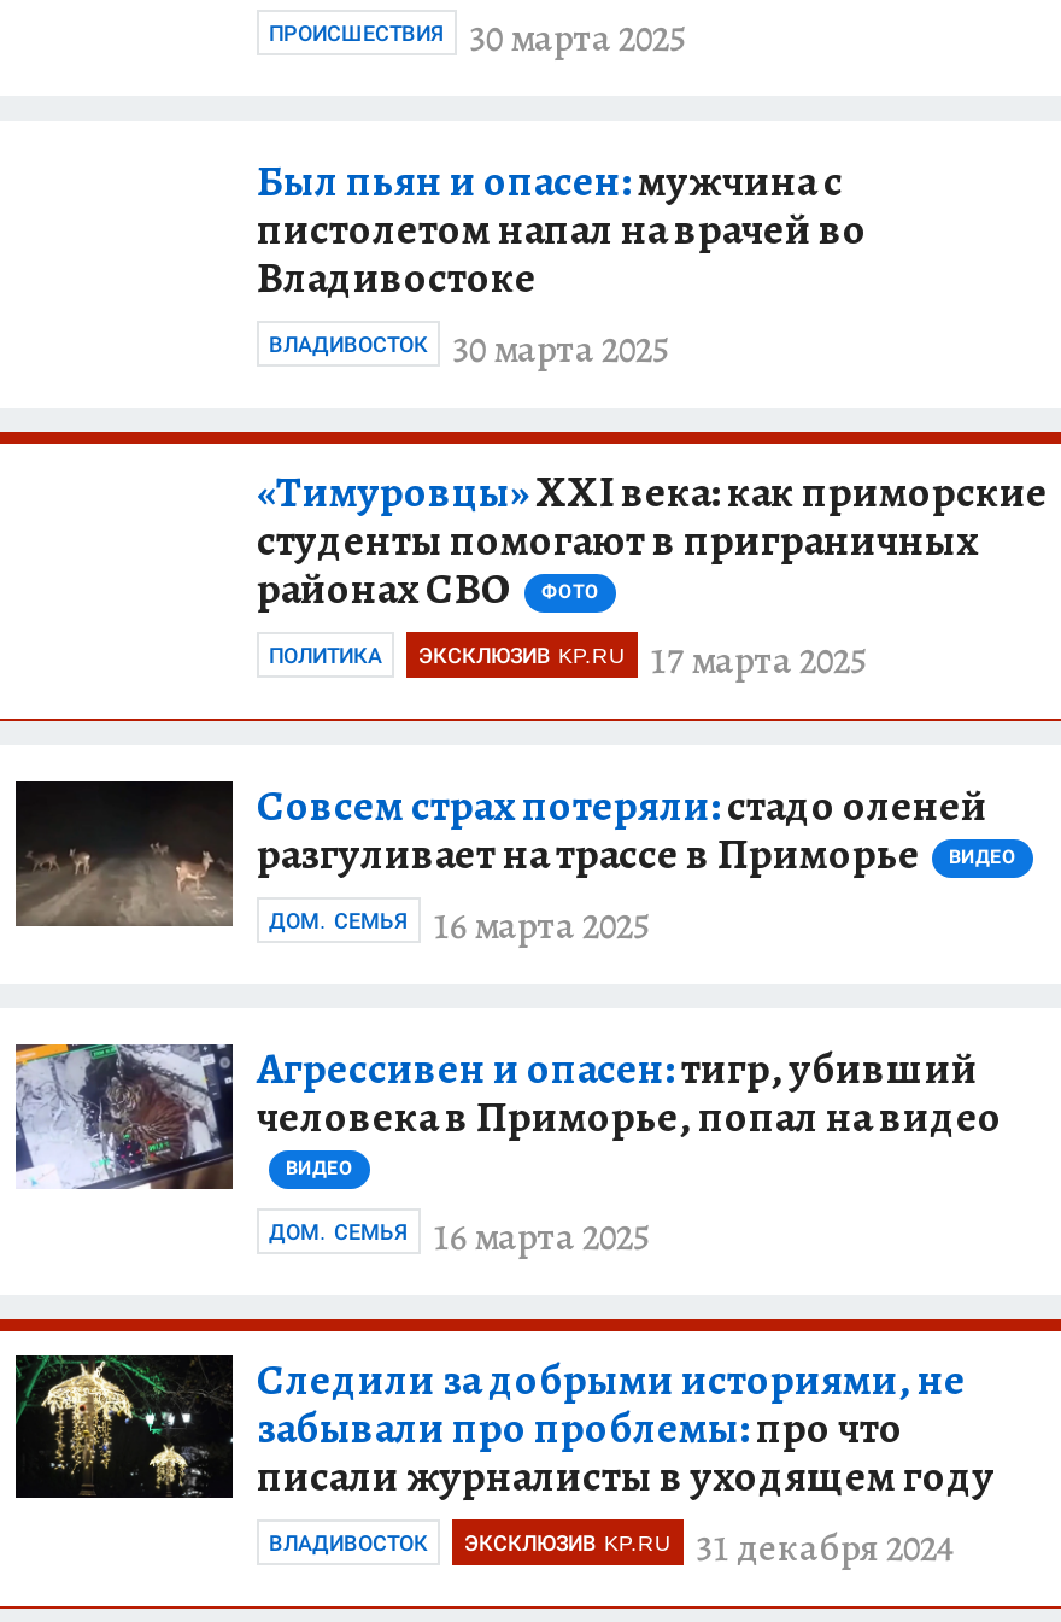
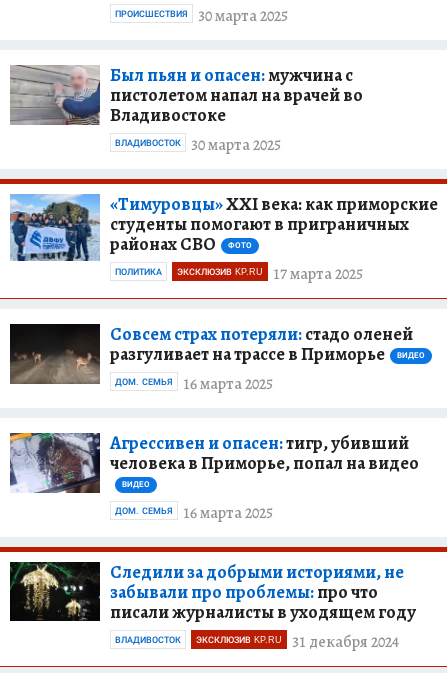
+ [image]

+ [image]
